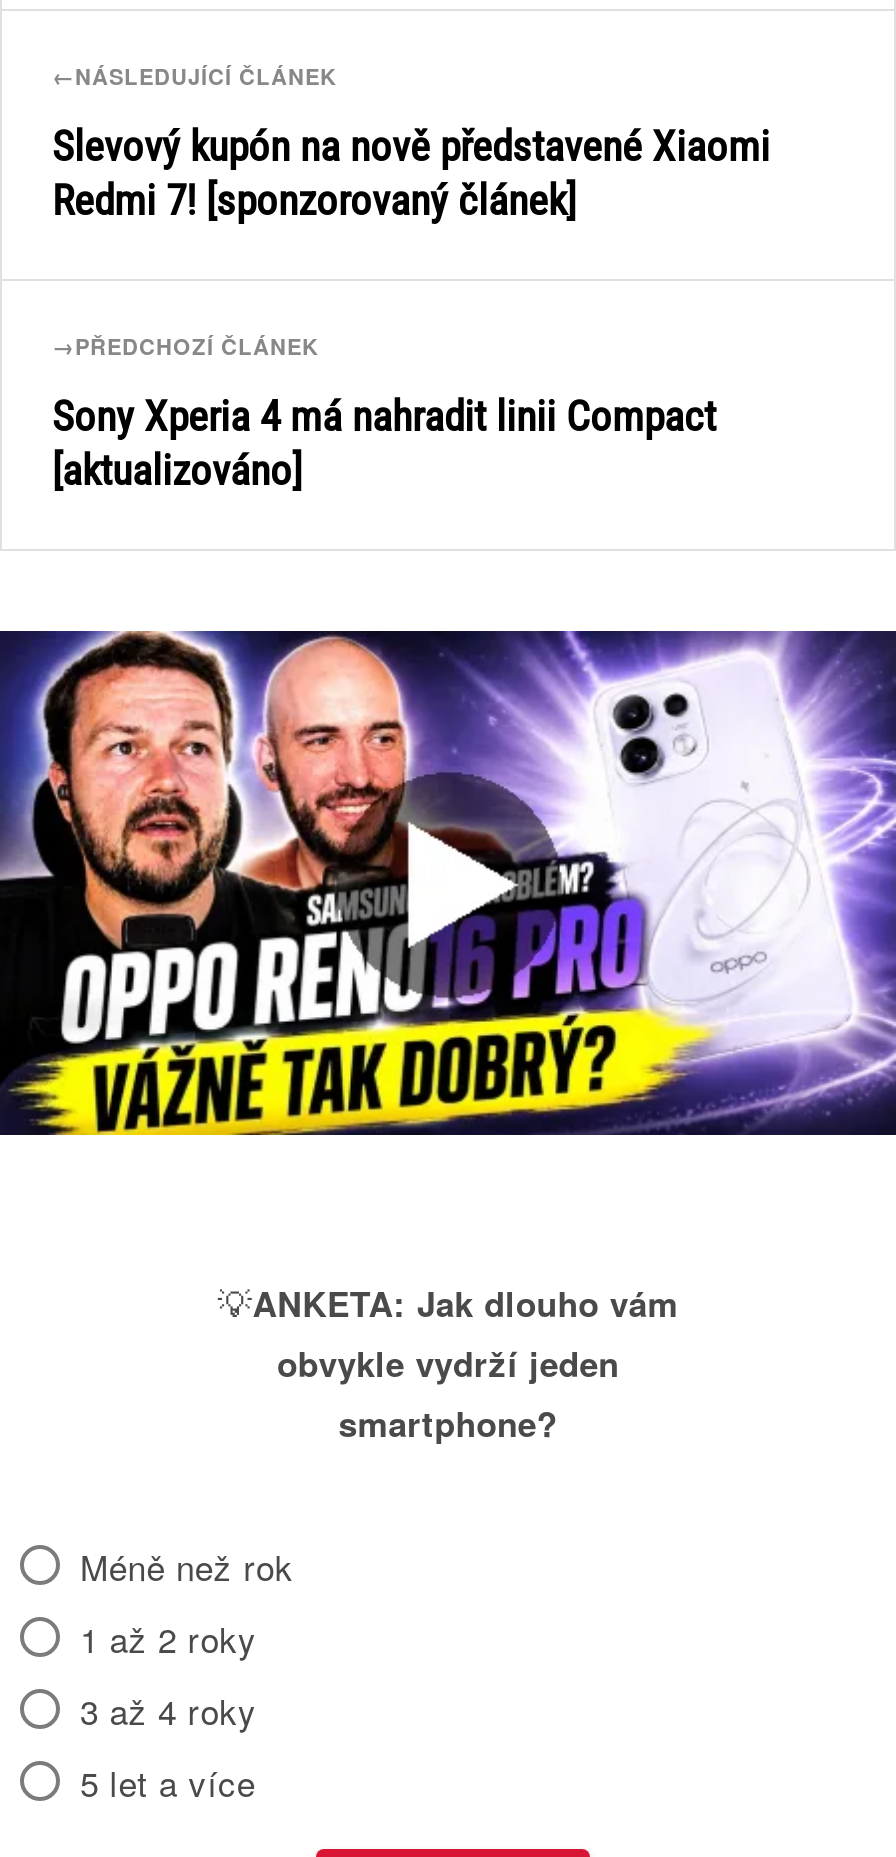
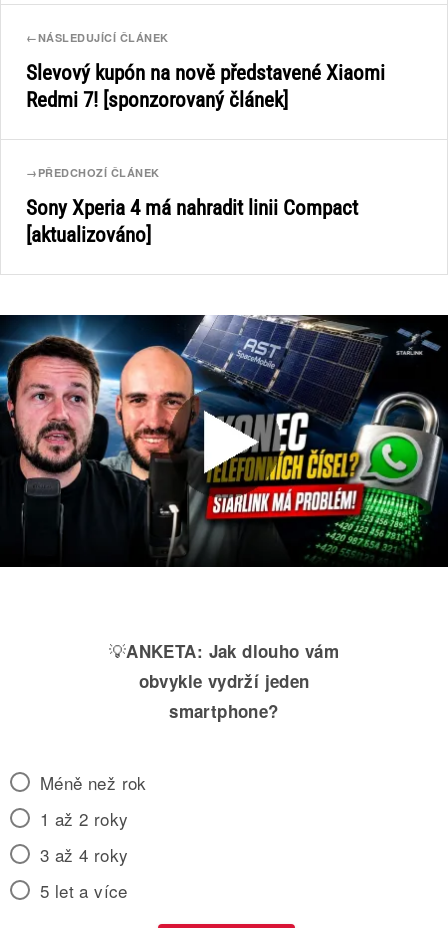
- [image]
+ [image]
